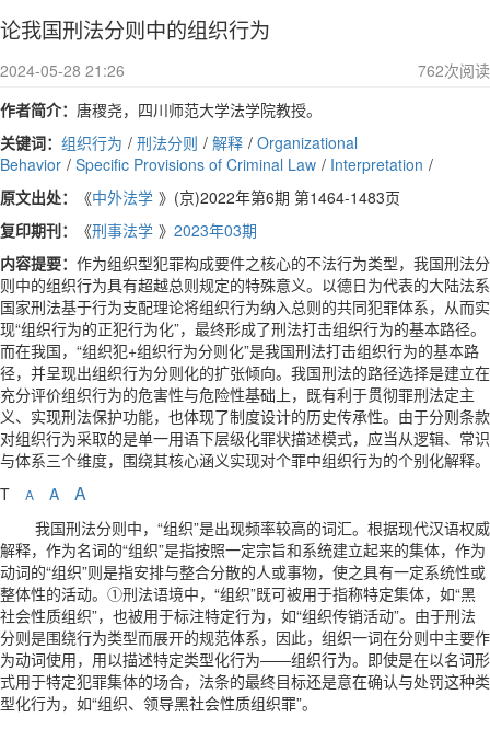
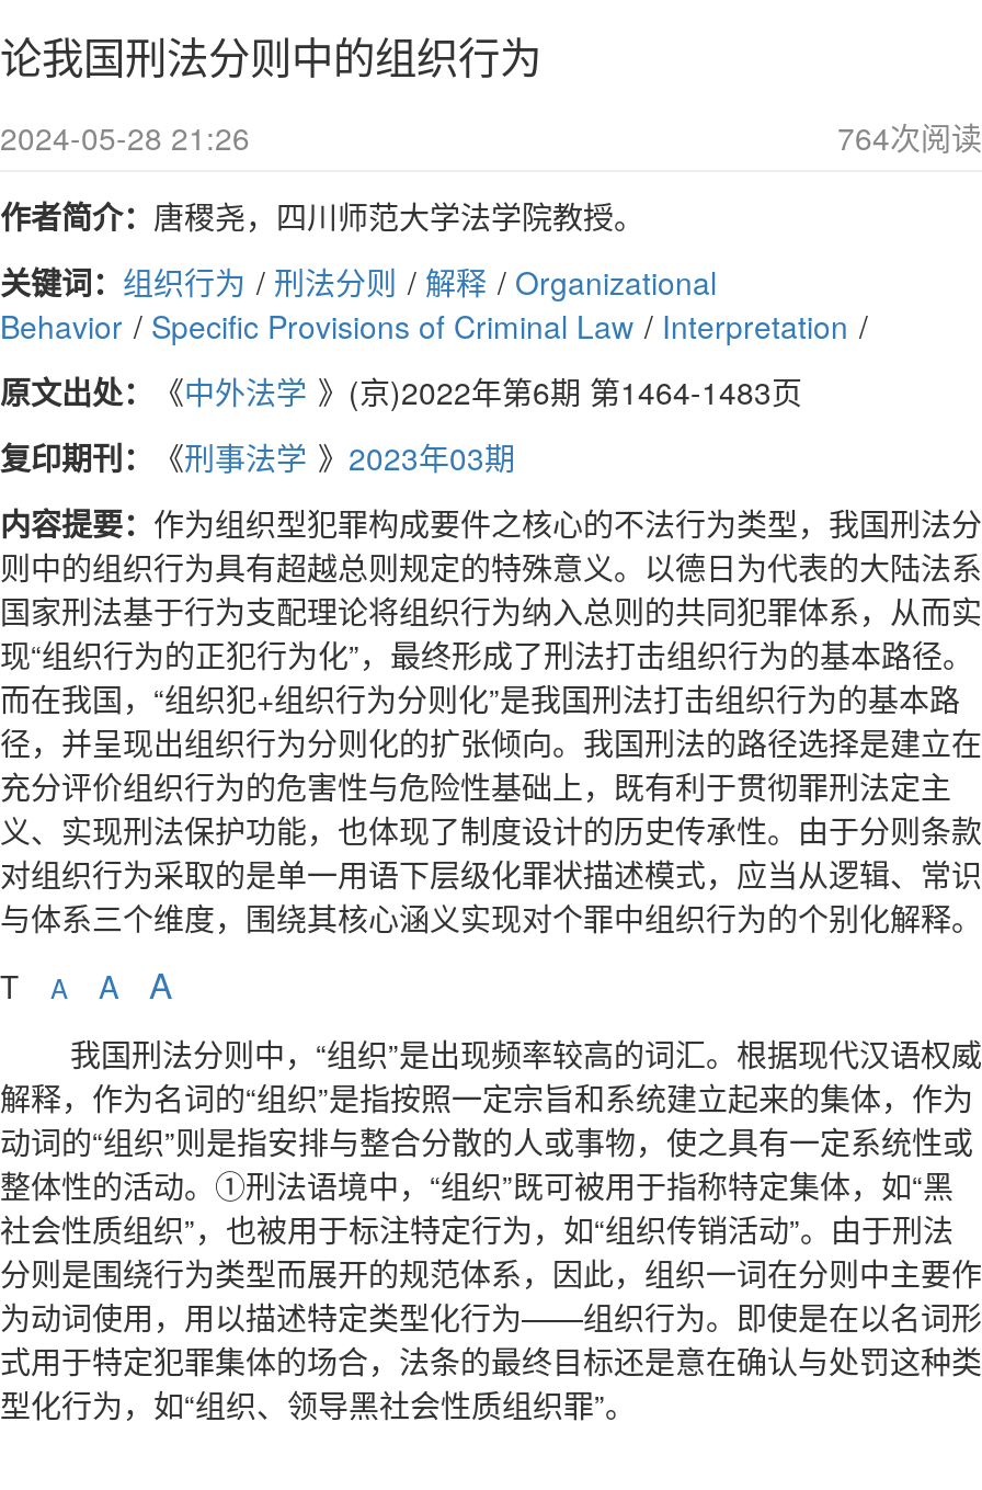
- 762次阅读
+ 764次阅读
